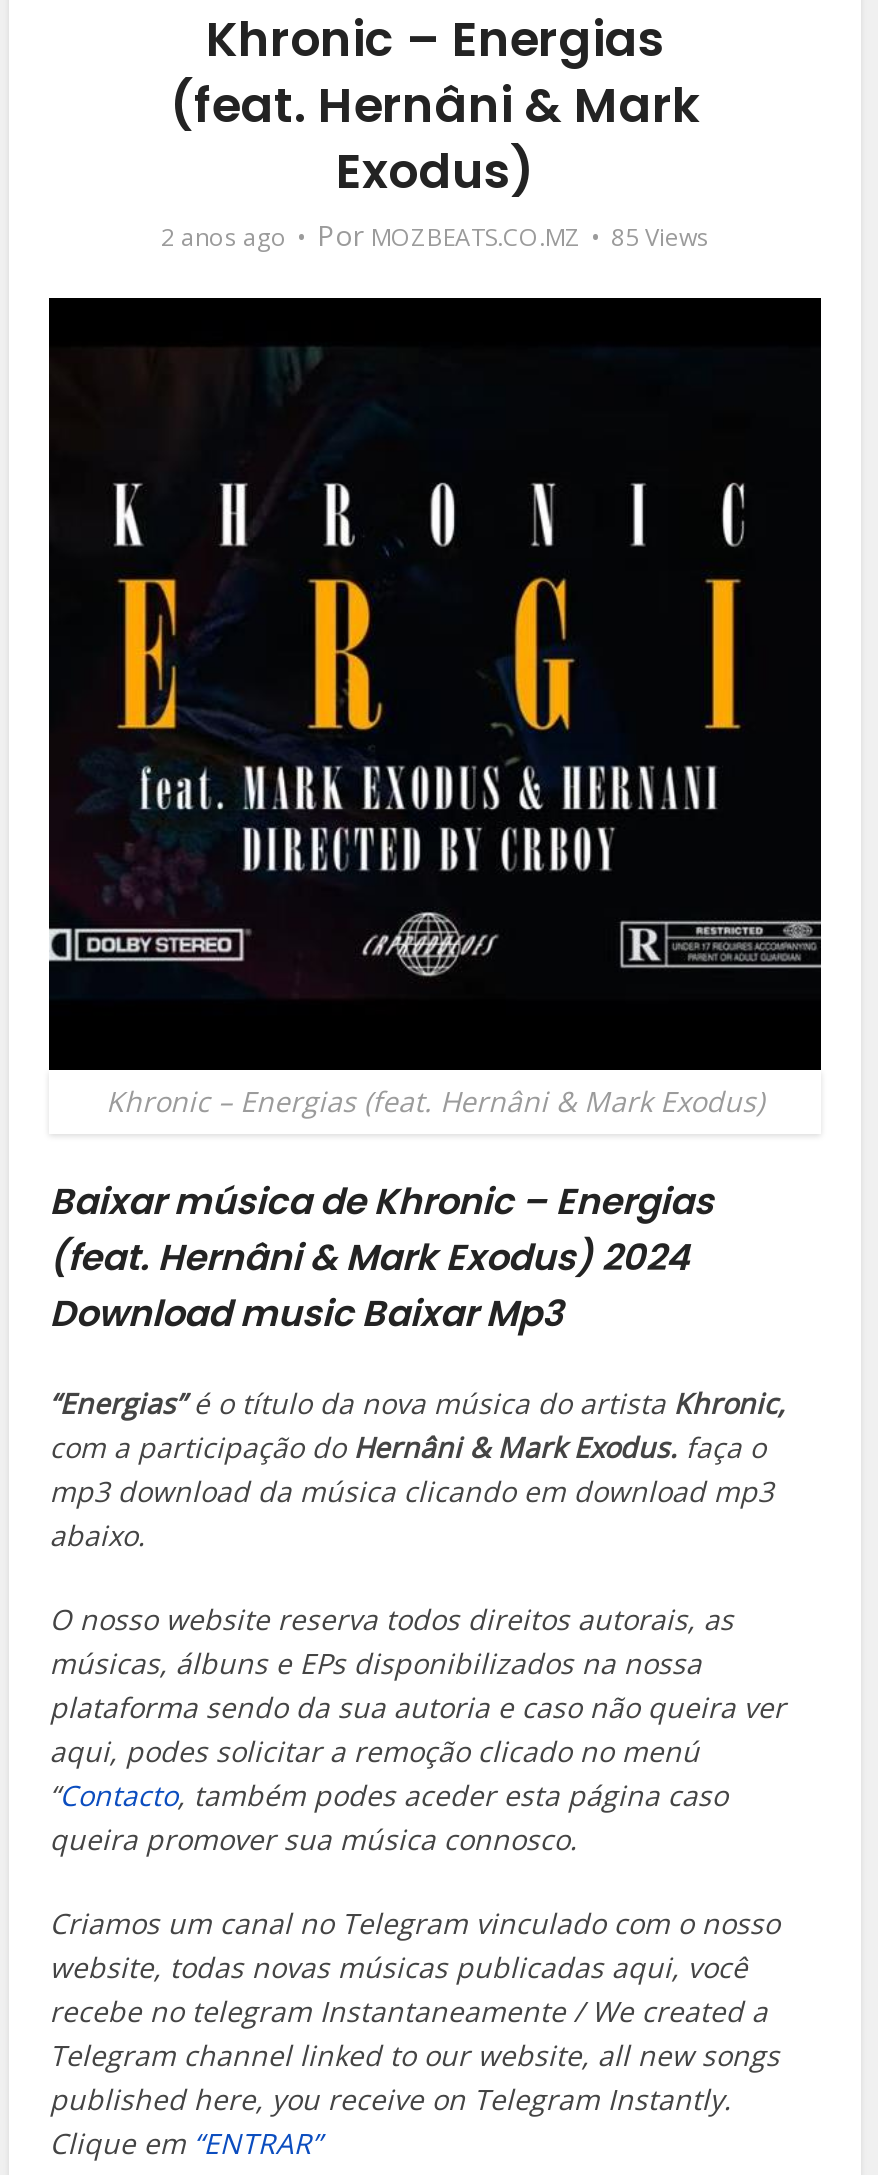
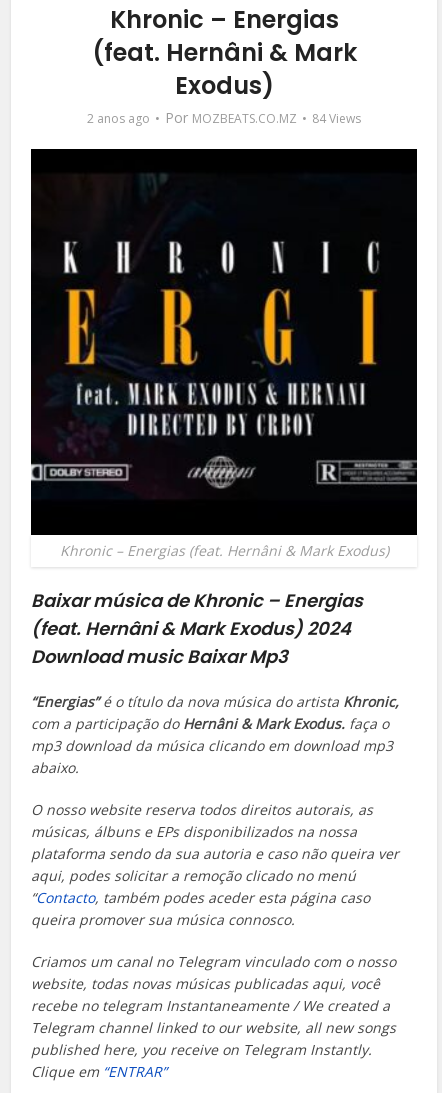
- 2 anos ago Por MOZBEATS.CO.MZ 85 Views
+ 2 anos ago Por MOZBEATS.CO.MZ 84 Views
